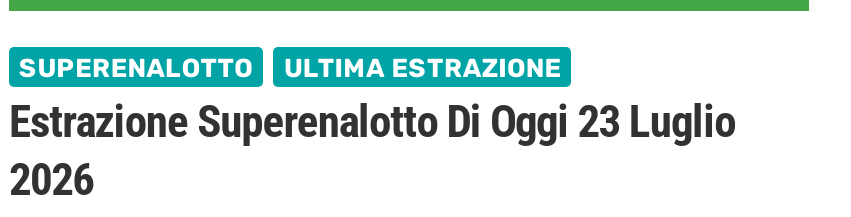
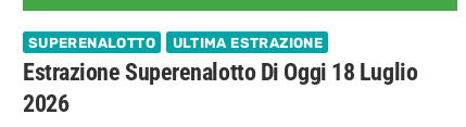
- Estrazione Superenalotto Di Oggi 23 Luglio
+ Estrazione Superenalotto Di Oggi 18 Luglio
